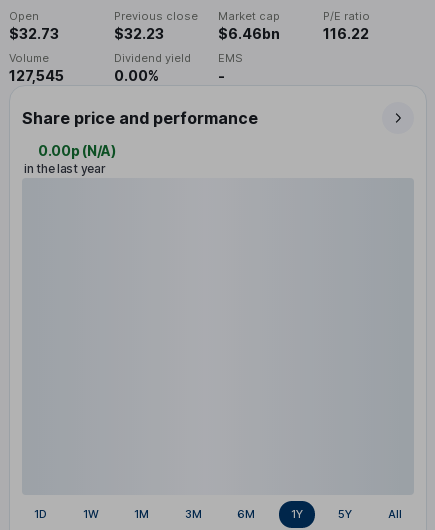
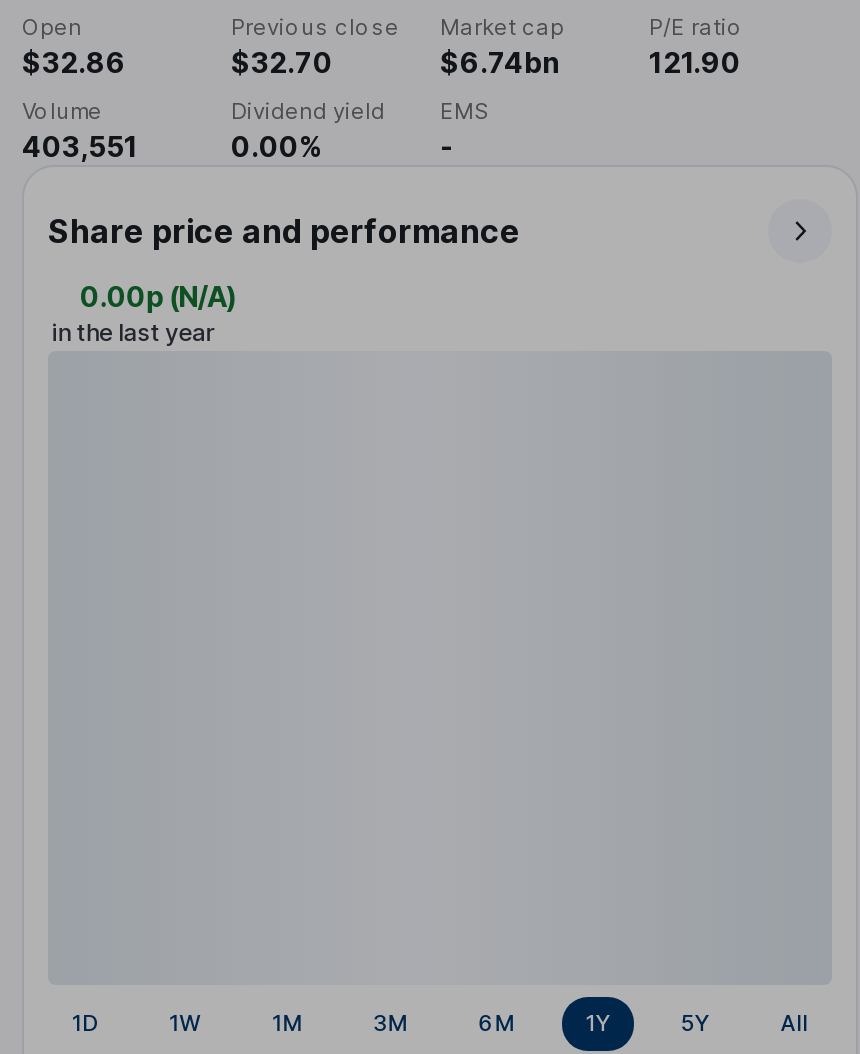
- $32.73
+ $32.86

- $32.23
+ $32.70

- $6.46bn
+ $6.74bn

- 116.22
+ 121.90

- 127,545
+ 403,551
